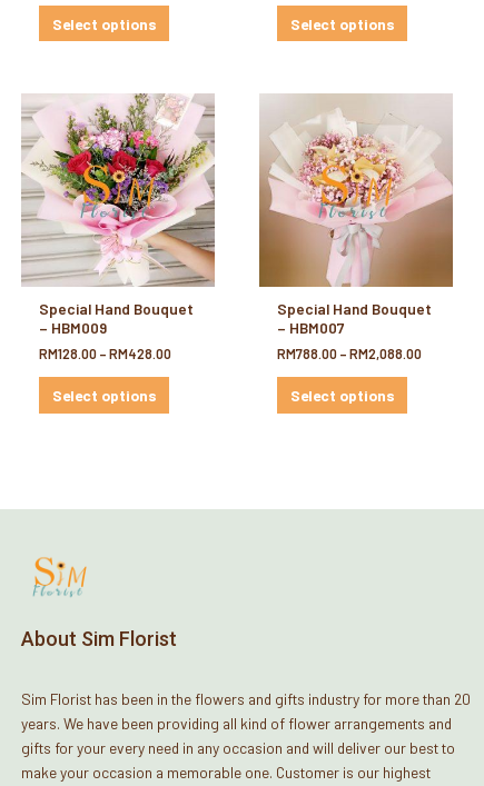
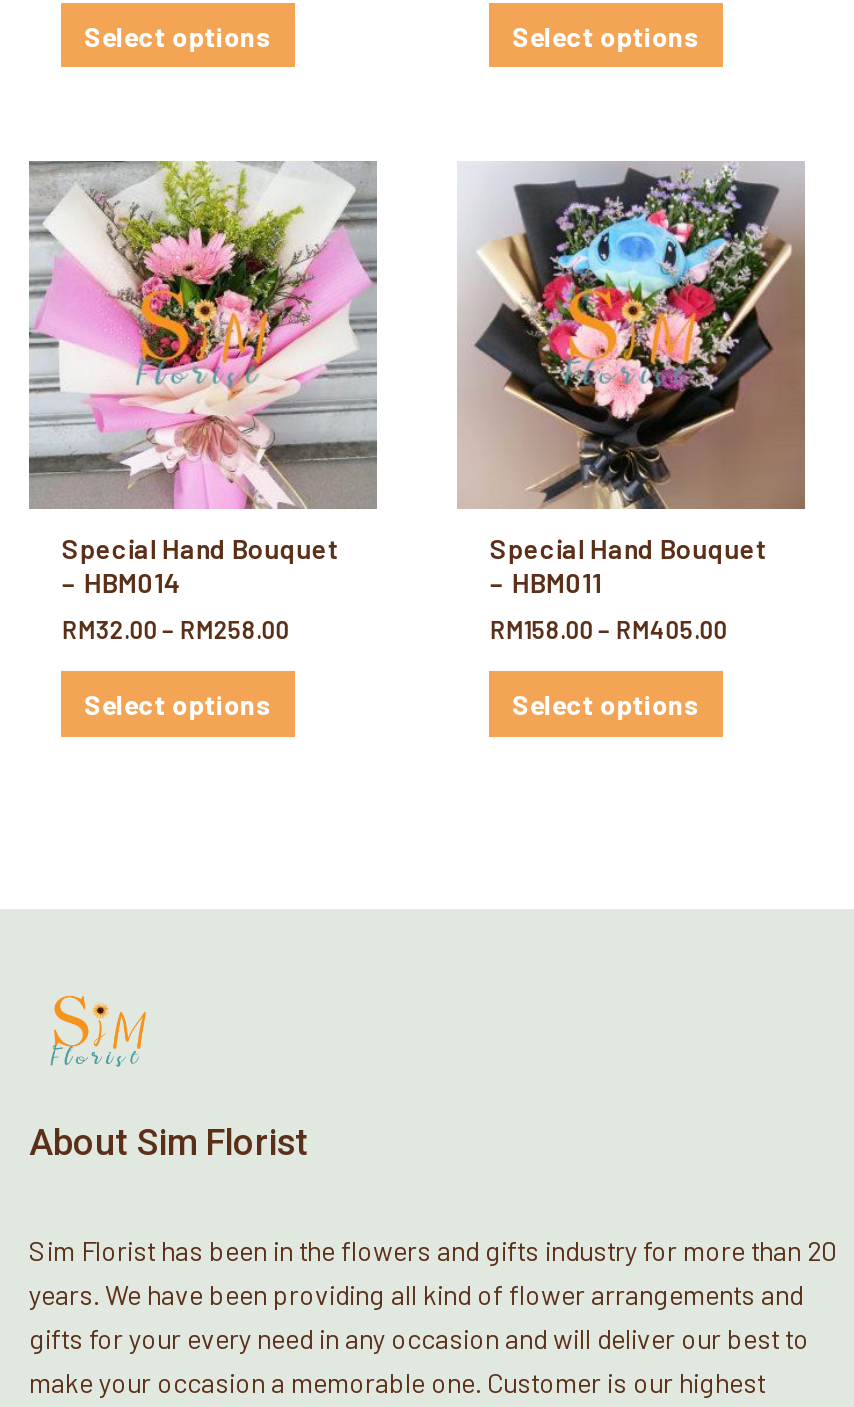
- [image]
- – HBM009
+ [image]
+ – HBM014

- [image]
- – HBM007
+ [image]
+ – HBM011

- RM128.00 – RM428.00
+ RM32.00 – RM258.00

- RM788.00 – RM2,088.00
+ RM158.00 – RM405.00
